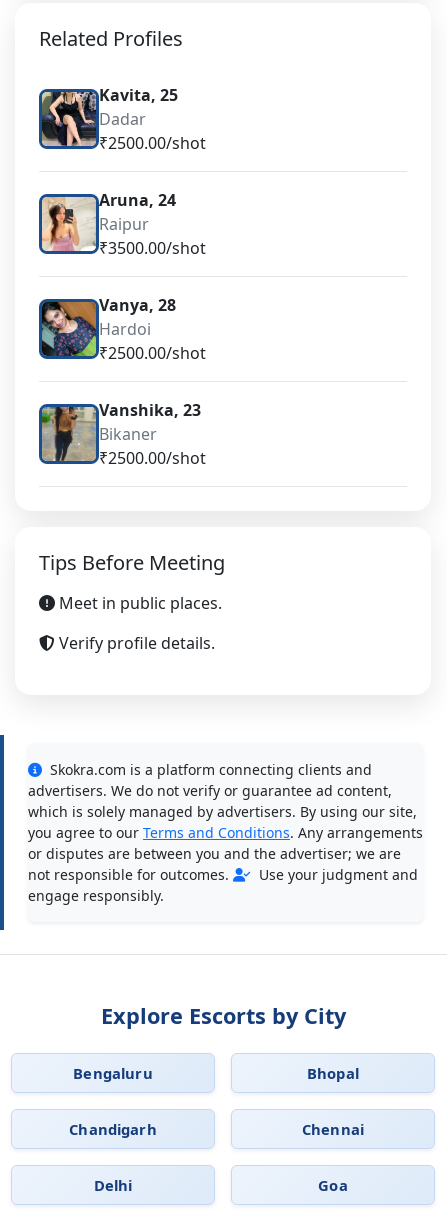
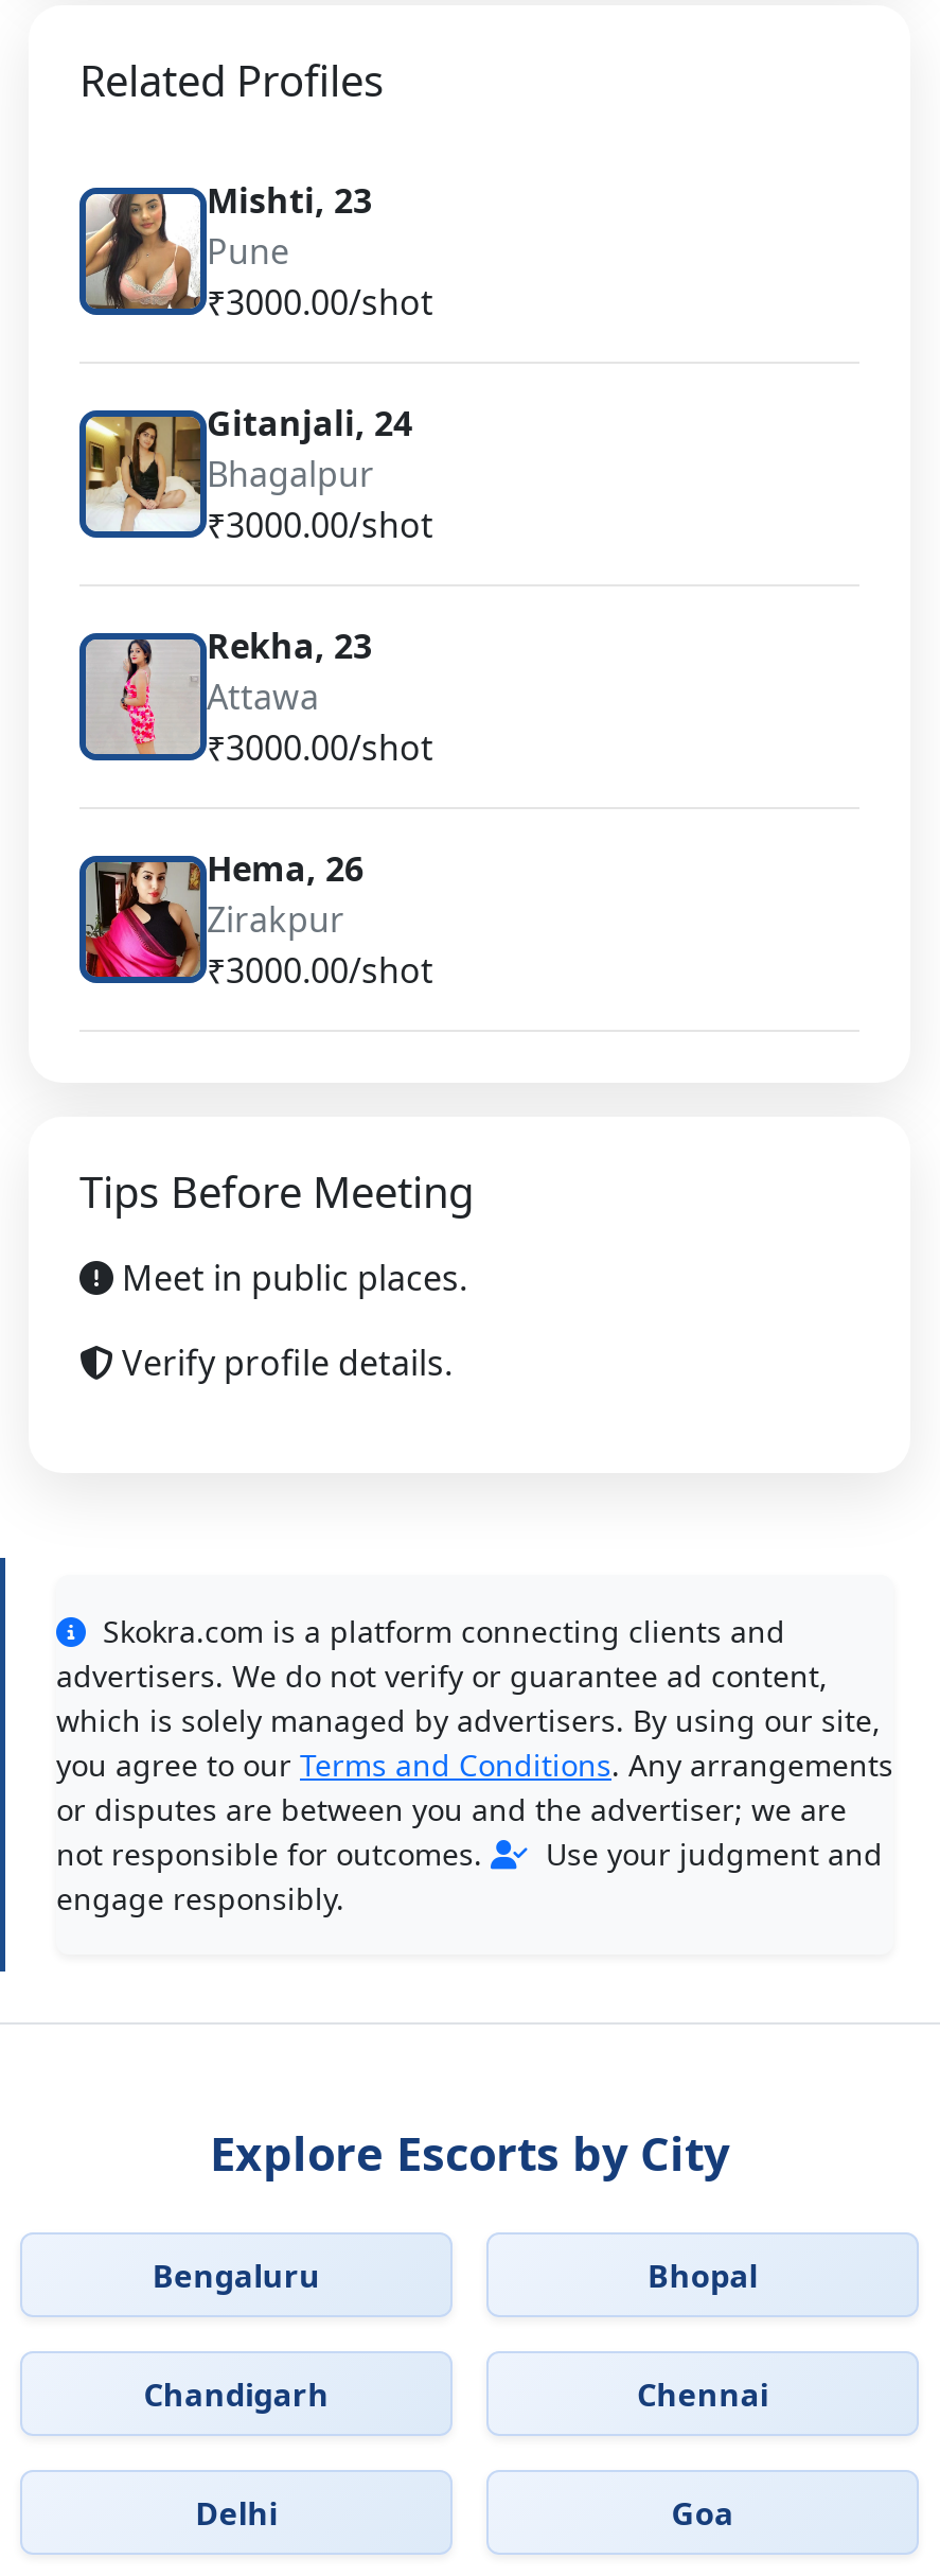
- [image]
- Kavita, 25
- Dadar
- ₹2500.00/shot
+ [image]
+ Mishti, 23
+ Pune
+ ₹3000.00/shot

- [image]
- Aruna, 24
- Raipur
- ₹3500.00/shot
+ [image]
+ Gitanjali, 24
+ Bhagalpur
+ ₹3000.00/shot

- [image]
- Vanya, 28
- Hardoi
- ₹2500.00/shot
+ [image]
+ Rekha, 23
+ Attawa
+ ₹3000.00/shot

- [image]
- Vanshika, 23
- Bikaner
- ₹2500.00/shot
+ [image]
+ Hema, 26
+ Zirakpur
+ ₹3000.00/shot
